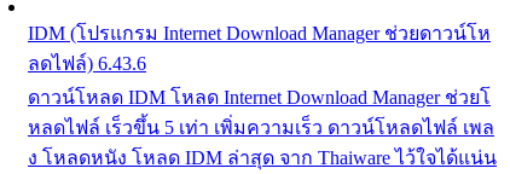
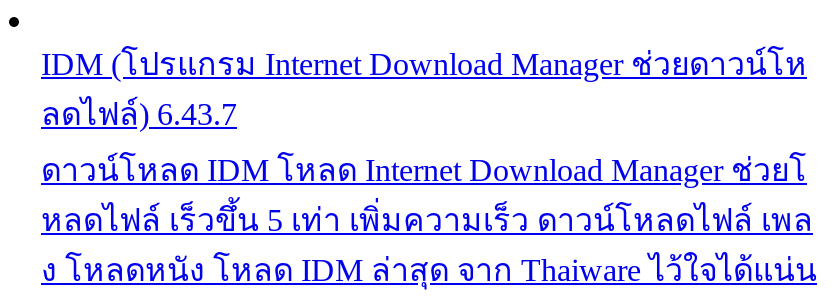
- ลดไฟล์) 6.43.6
+ ลดไฟล์) 6.43.7
